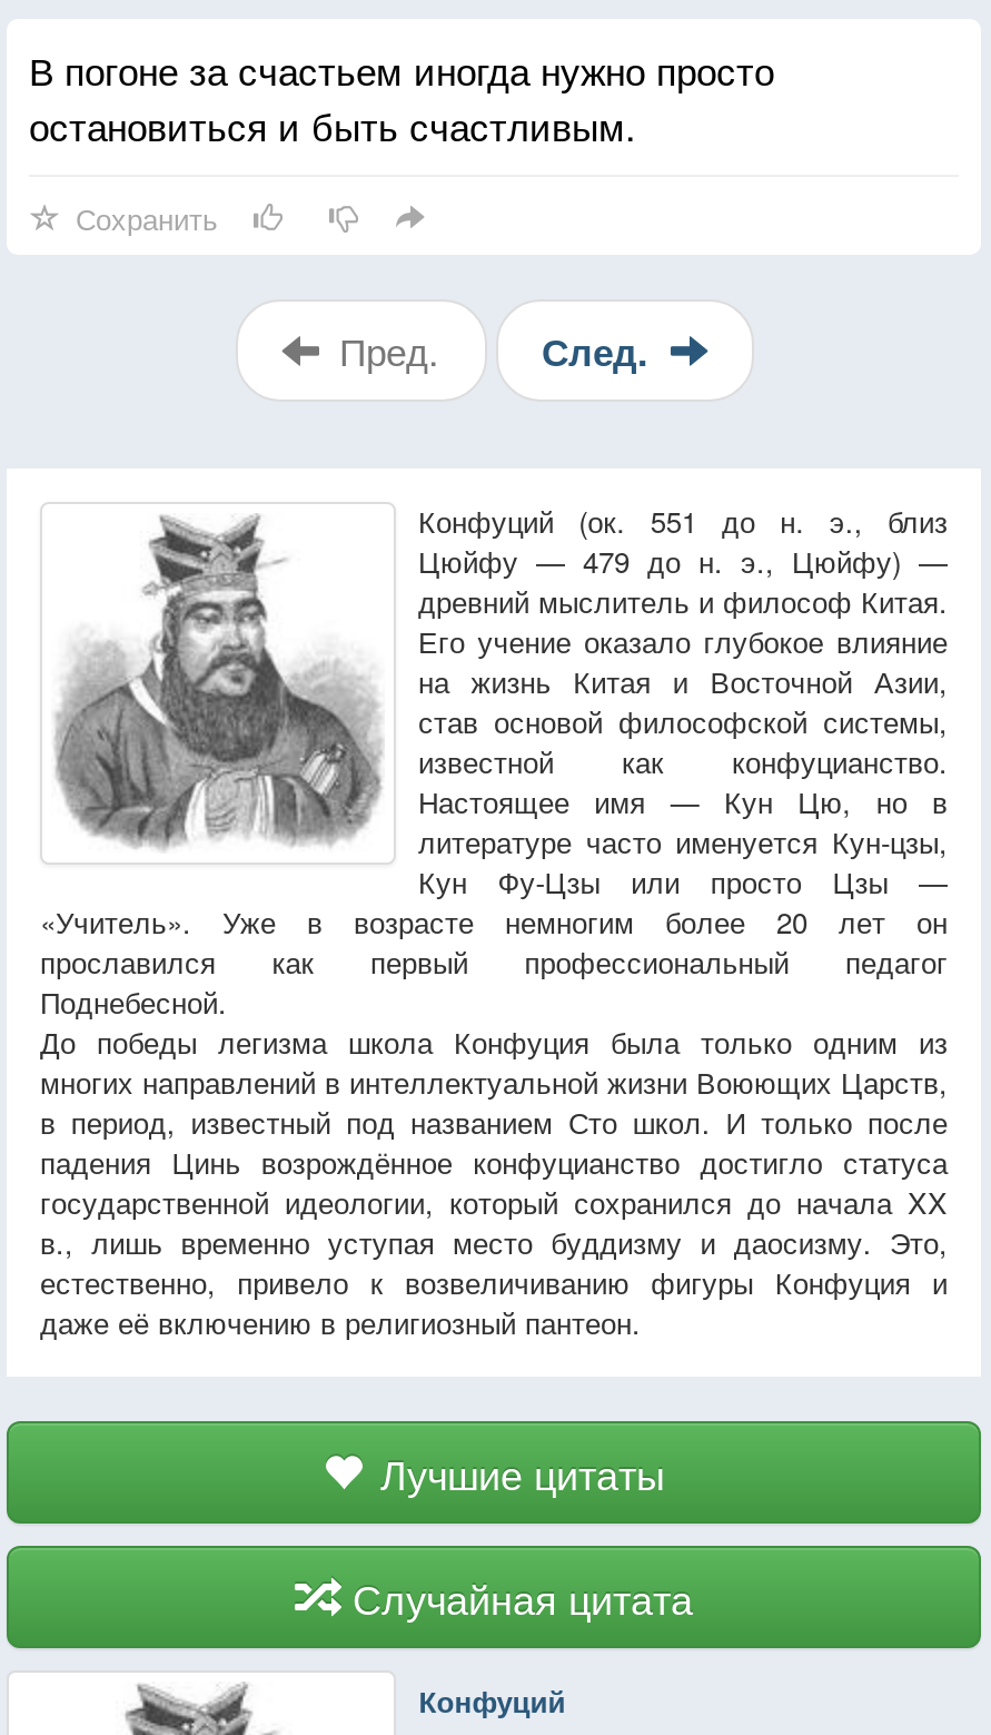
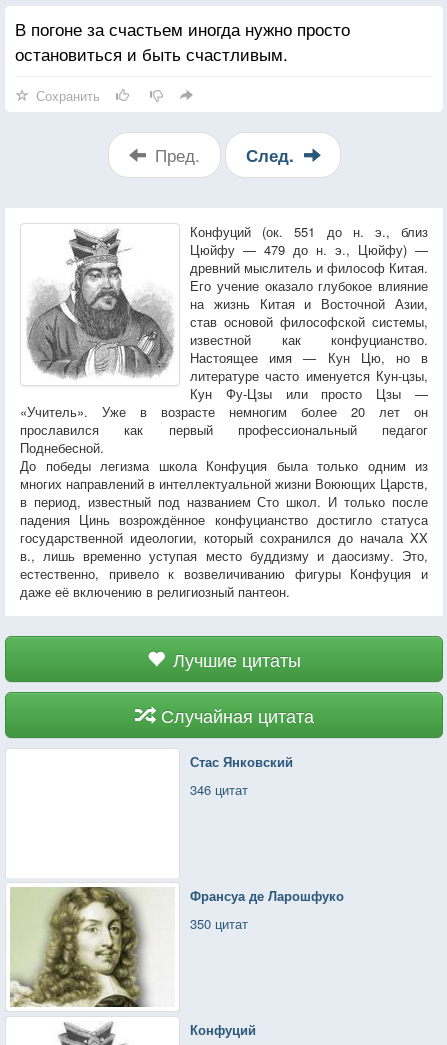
+ [image]
+ Франсуа де Ларошфуко
+ 350 цитат

+ Стас Янковский
+ 346 цитат
